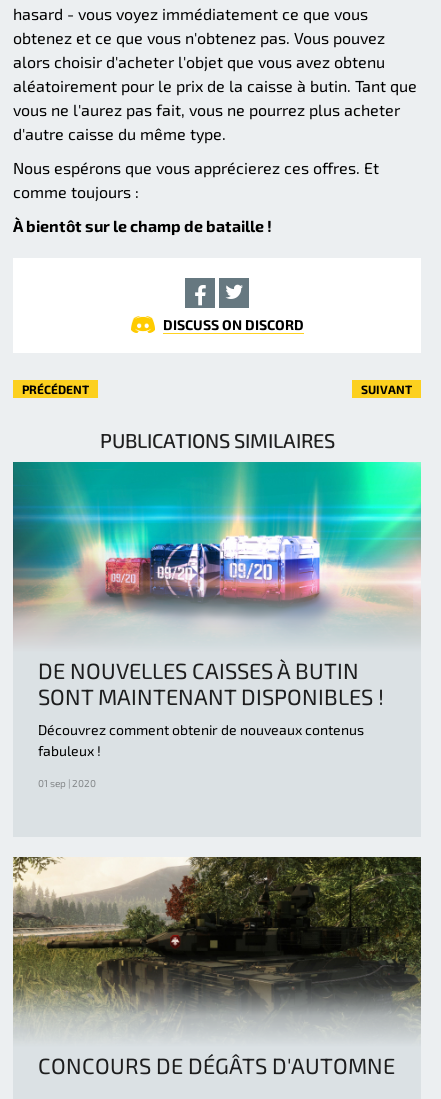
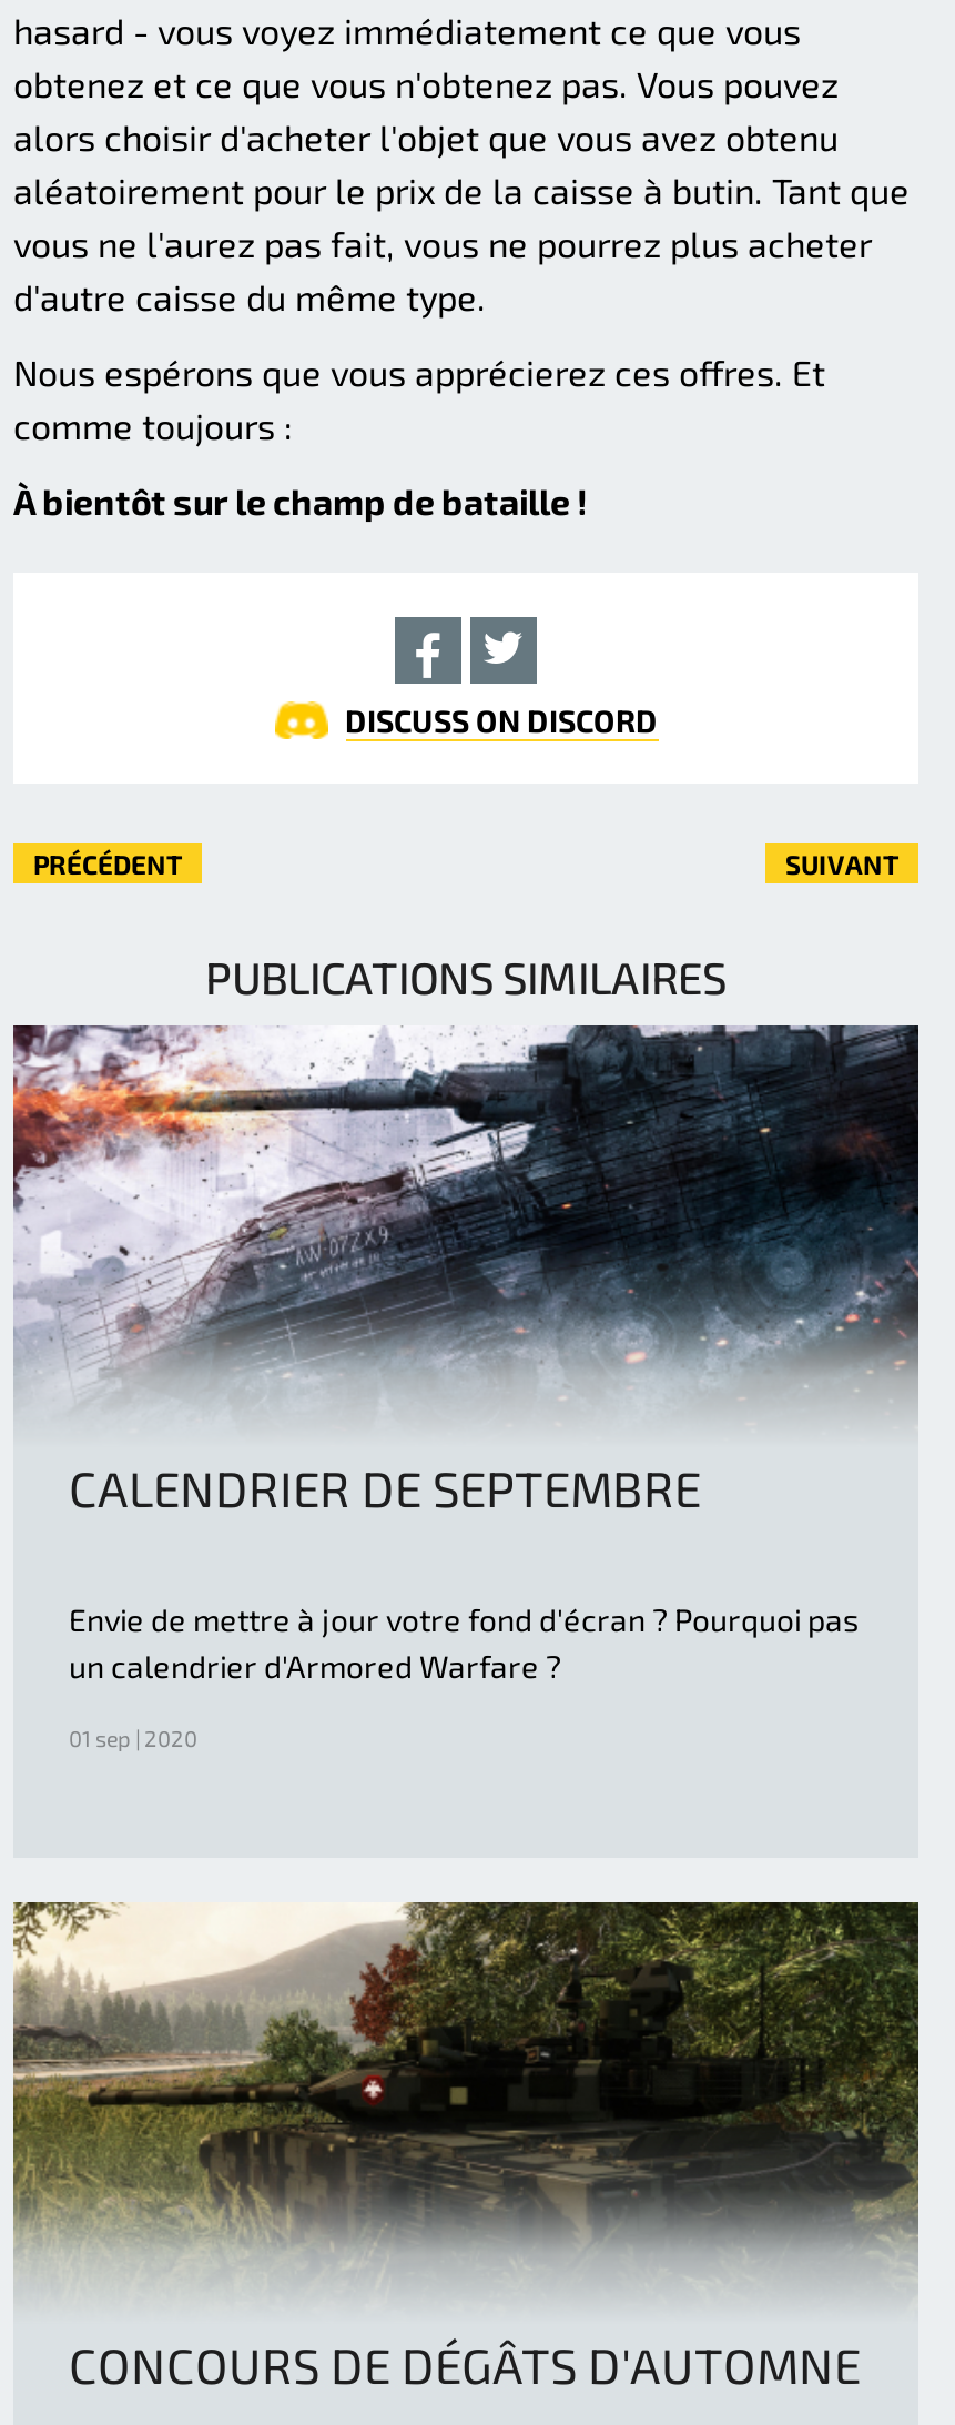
- [image]
- DE NOUVELLES CAISSES À BUTIN
- SONT MAINTENANT DISPONIBLES !
+ [image]
+ CALENDRIER DE SEPTEMBRE

- Découvrez comment obtenir de nouveaux contenus
- fabuleux !
+ Envie de mettre à jour votre fond d'écran ? Pourquoi pas
+ un calendrier d'Armored Warfare ?
